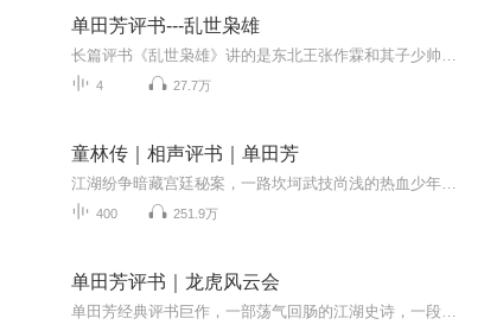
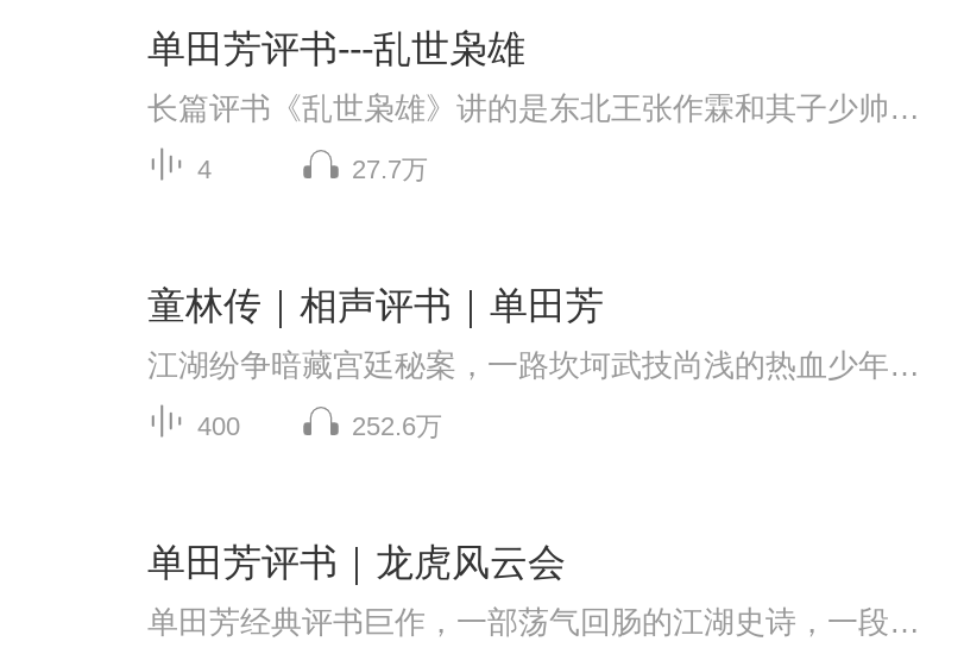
- 251.9万
+ 252.6万
